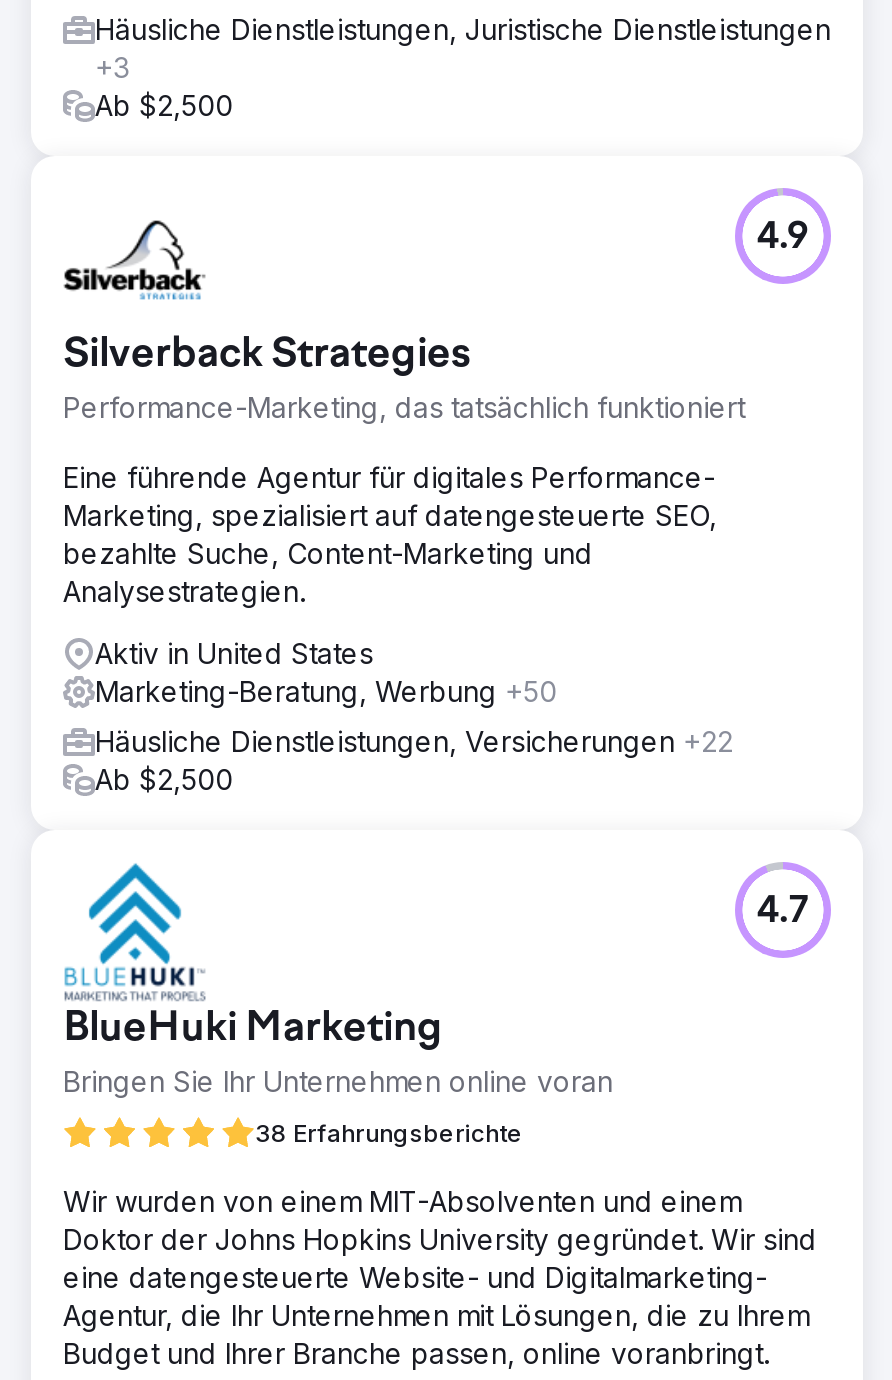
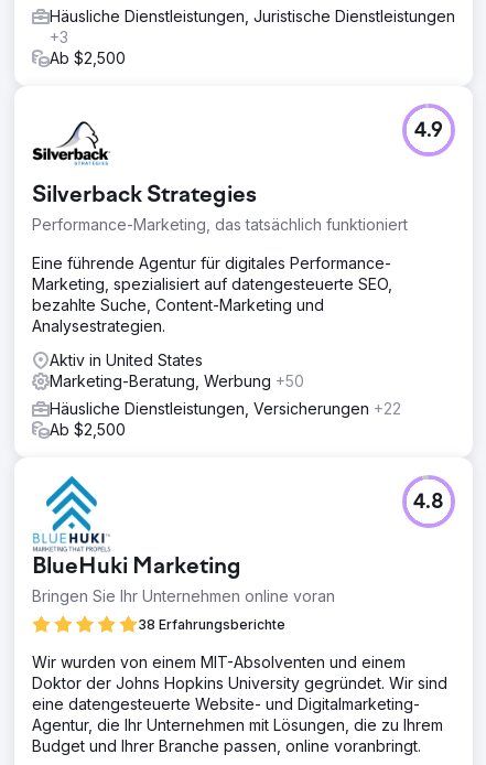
- 4.7
+ 4.8
